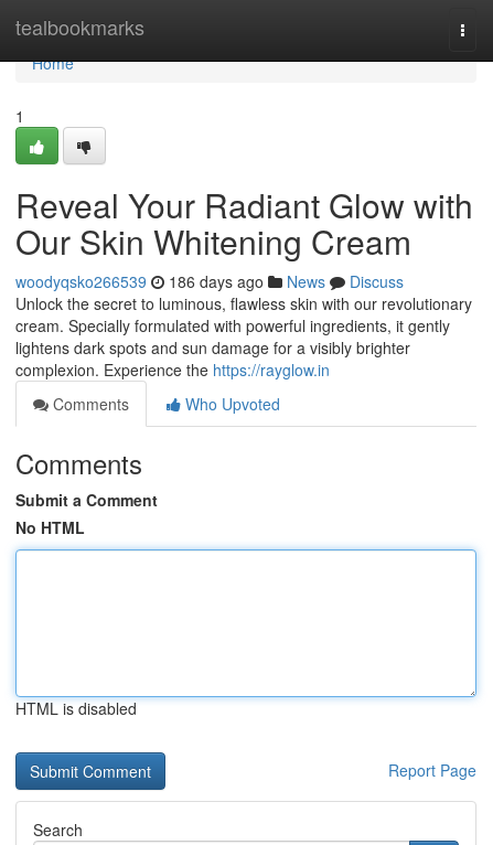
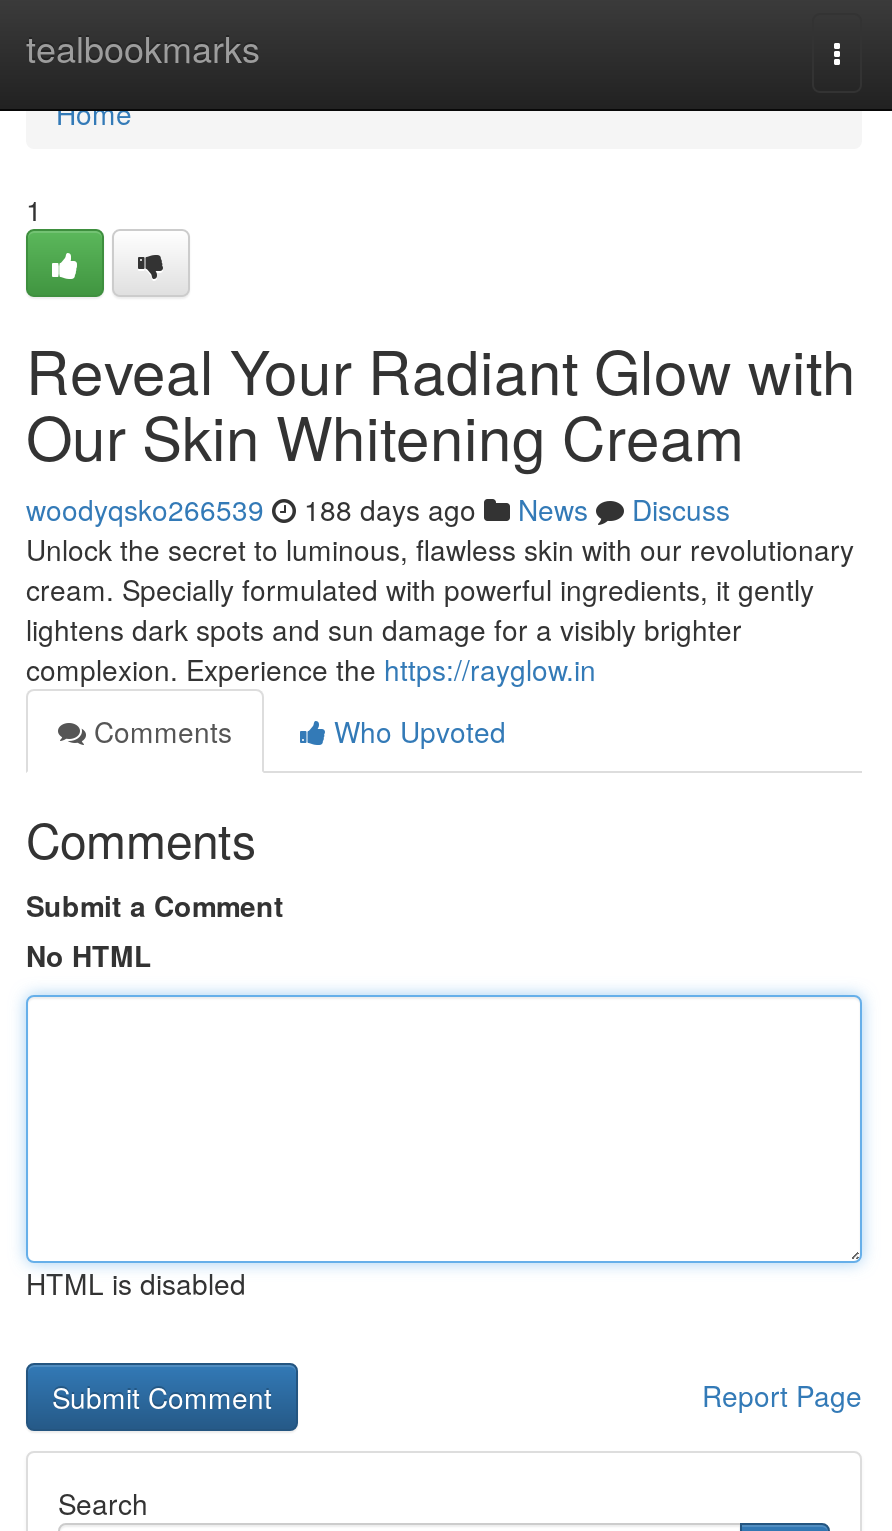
- woodyqsko266539 186 days ago News Discuss
+ woodyqsko266539 188 days ago News Discuss
